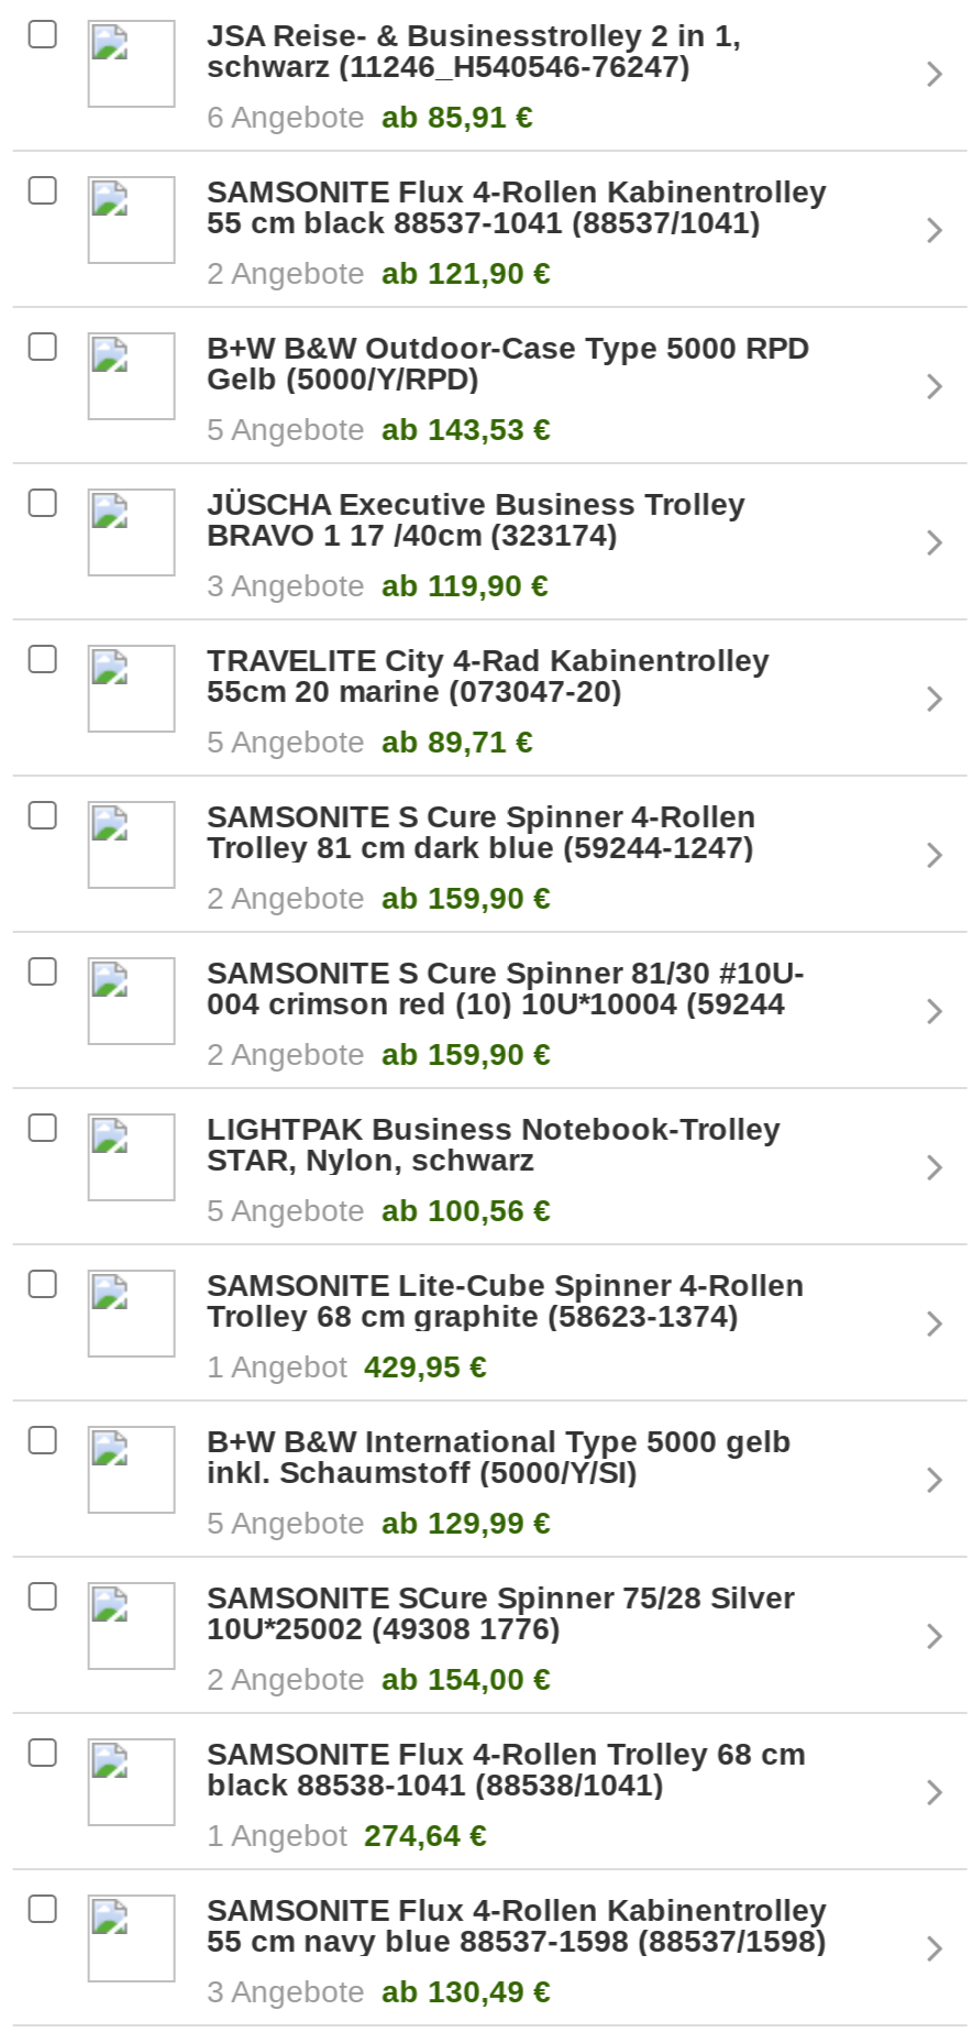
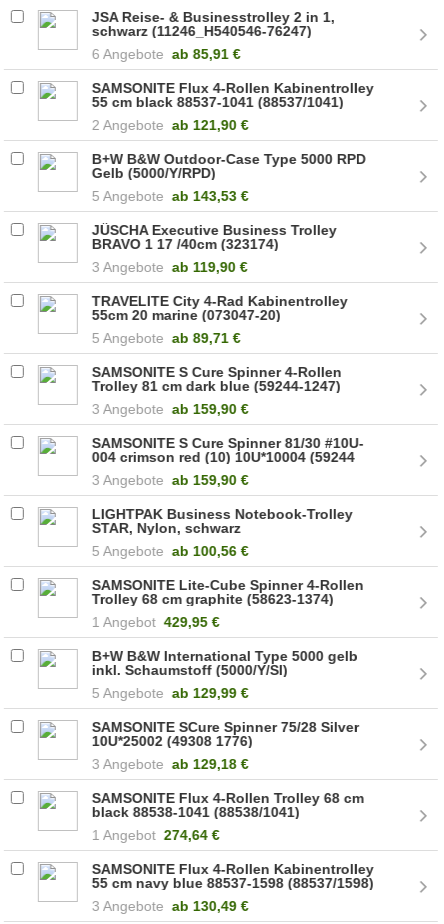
- 2 Angebote ab 159,90 €
+ 3 Angebote ab 159,90 €

- 2 Angebote ab 159,90 €
+ 3 Angebote ab 159,90 €

- 2 Angebote ab 154,00 €
+ 3 Angebote ab 129,18 €
